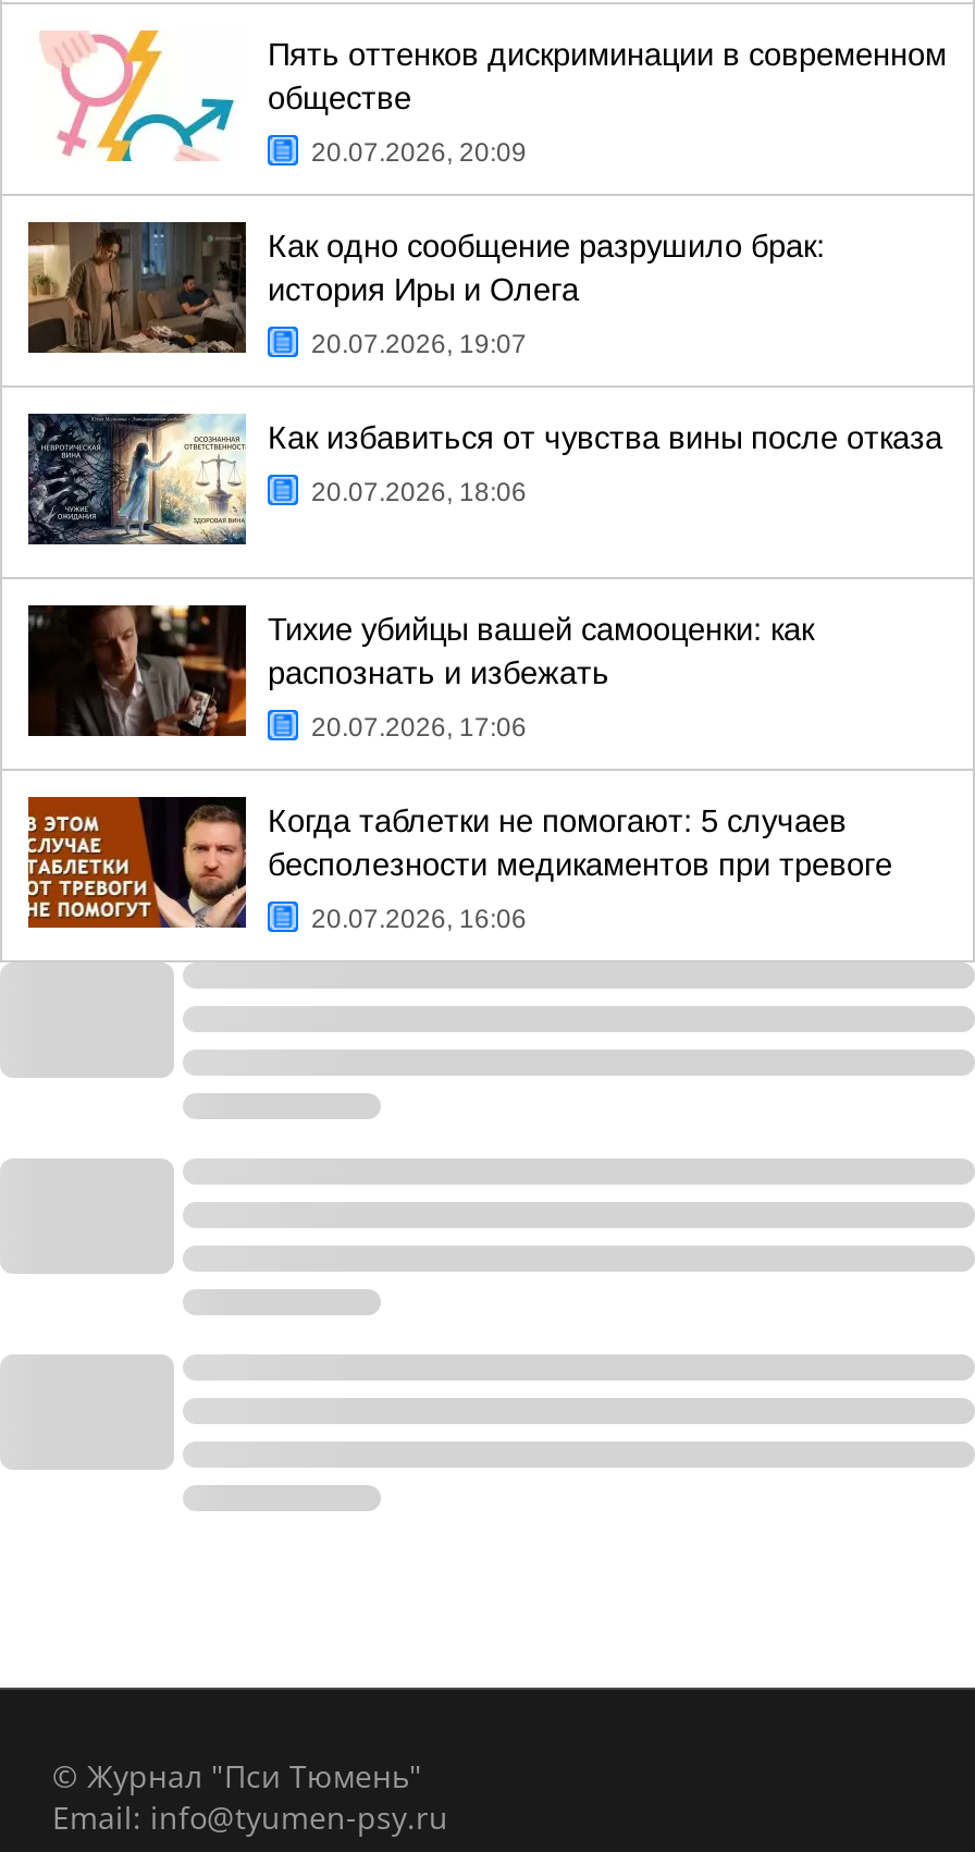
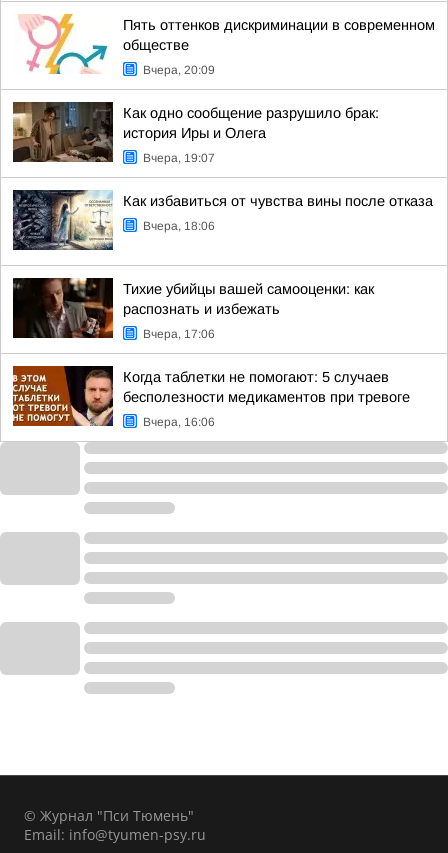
- 20.07.2026, 20:09
+ Вчера, 20:09

- 20.07.2026, 19:07
+ Вчера, 19:07

- 20.07.2026, 18:06
+ Вчера, 18:06

- 20.07.2026, 17:06
+ Вчера, 17:06

- 20.07.2026, 16:06
+ Вчера, 16:06
